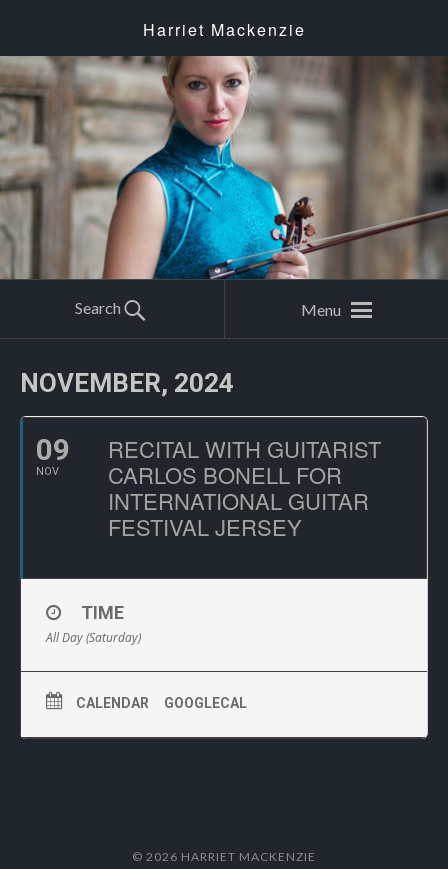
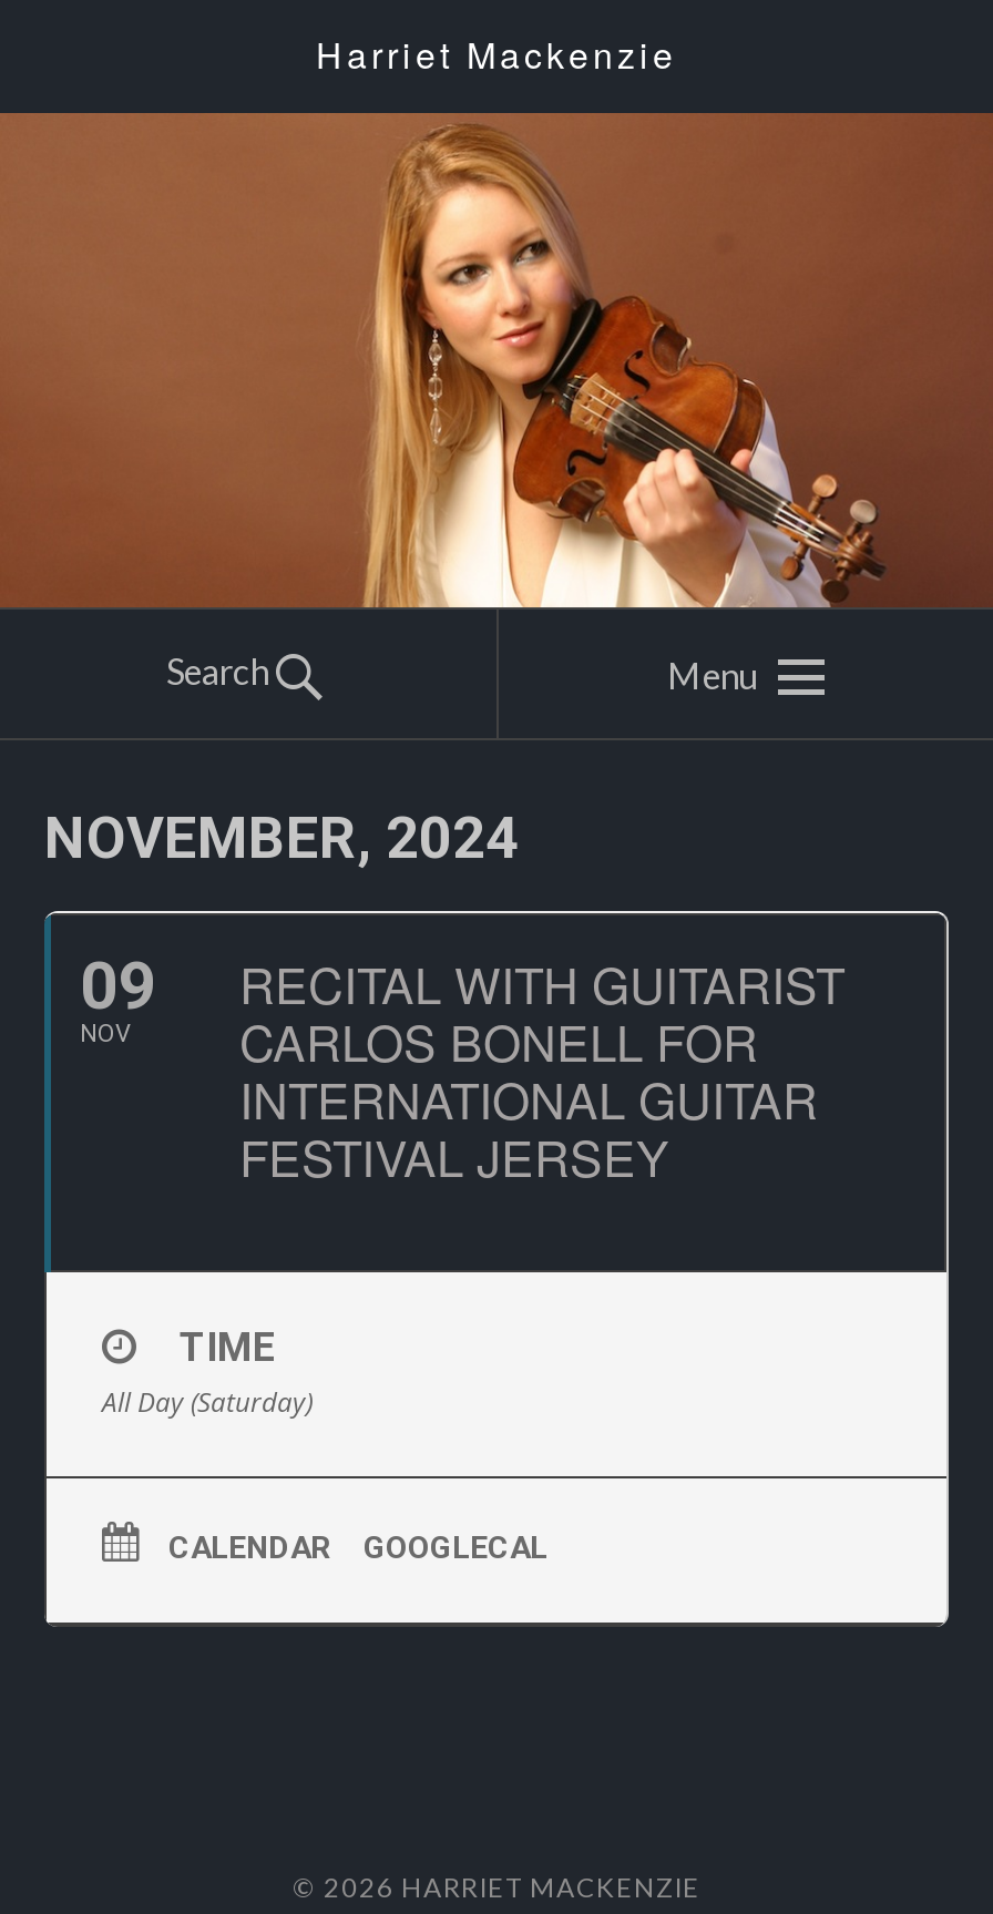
- [image]
+ [image]
